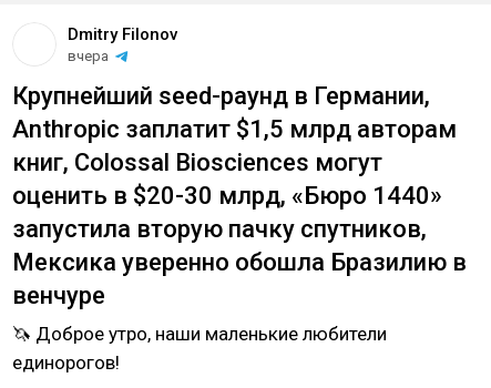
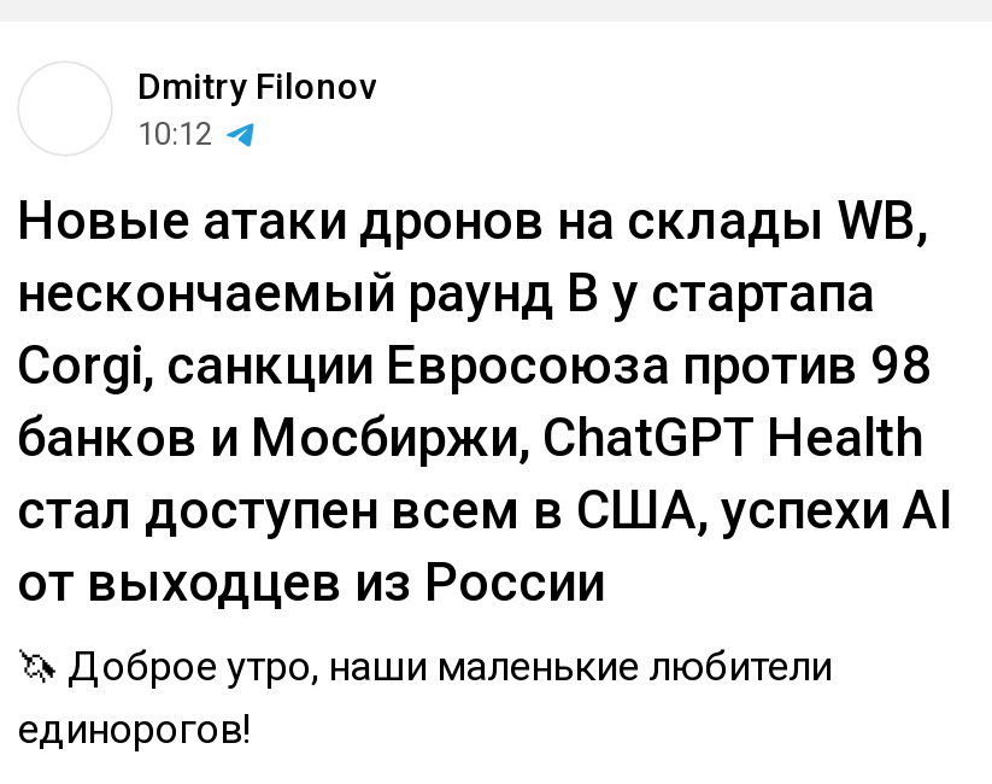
- вчера
+ 10:12

- Крупнейший seed-раунд в Германии,
- Anthropic заплатит $1,5 млрд авторам
- книг, Colossal Biosciences могут
- оценить в $20-30 млрд, «Бюро 1440»
- запустила вторую пачку спутников,
- Мексика уверенно обошла Бразилию в
- венчуре
+ Новые атаки дронов на склады WB,
+ нескончаемый раунд B у стартапа
+ Corgi, санкции Евросоюза против 98
+ банков и Мосбиржи, ChatGPT Health
+ стал доступен всем в США, успехи AI
+ от выходцев из России
